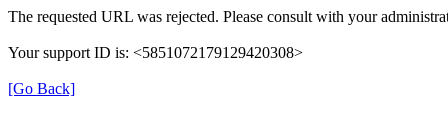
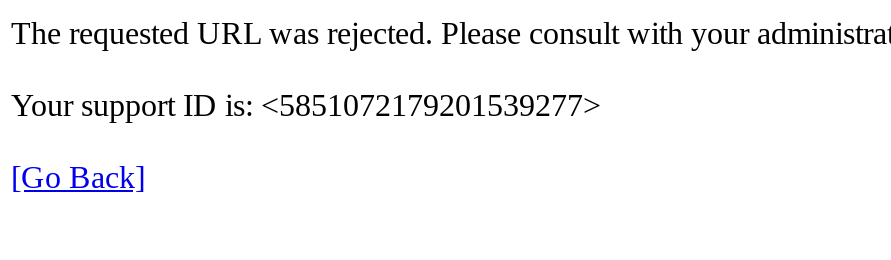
- Your support ID is: <5851072179129420308>
+ Your support ID is: <5851072179201539277>
